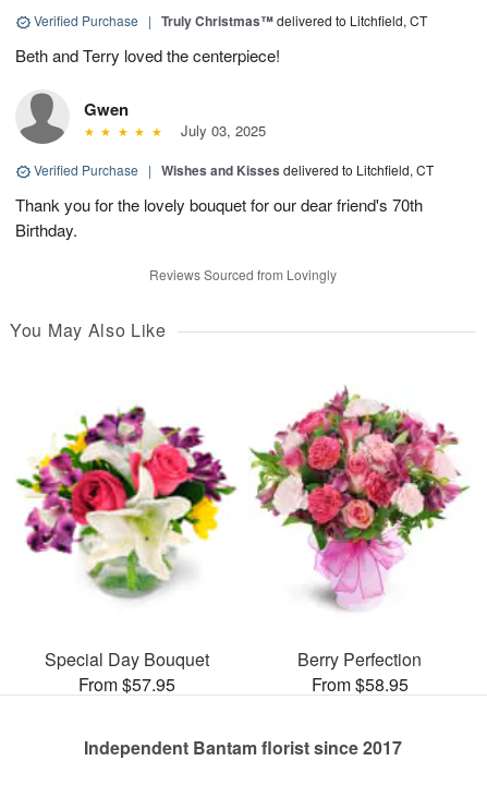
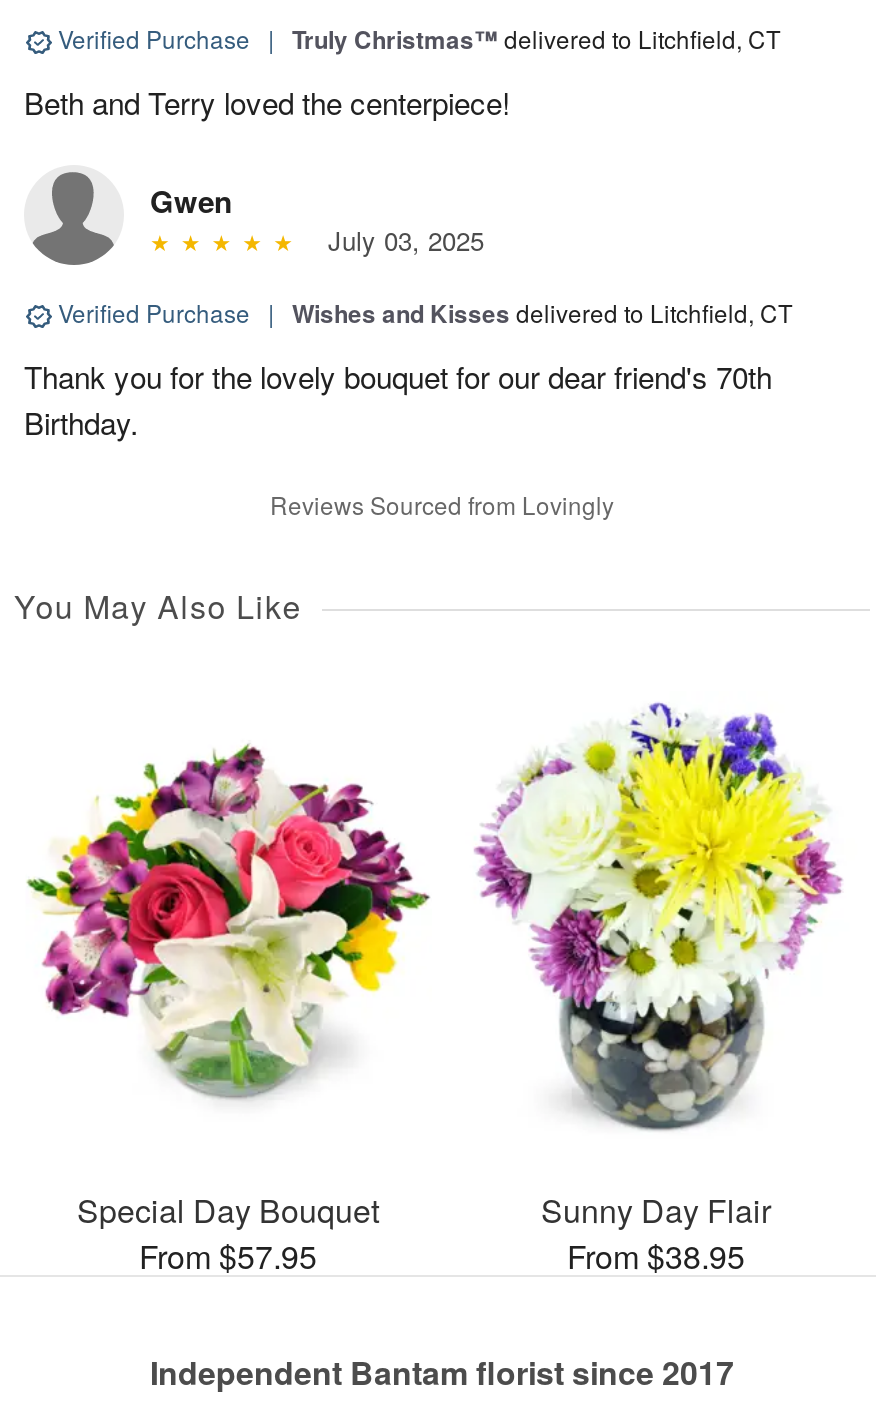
- [image]
- Berry Perfection
- From $58.95
+ [image]
+ Sunny Day Flair
+ From $38.95
